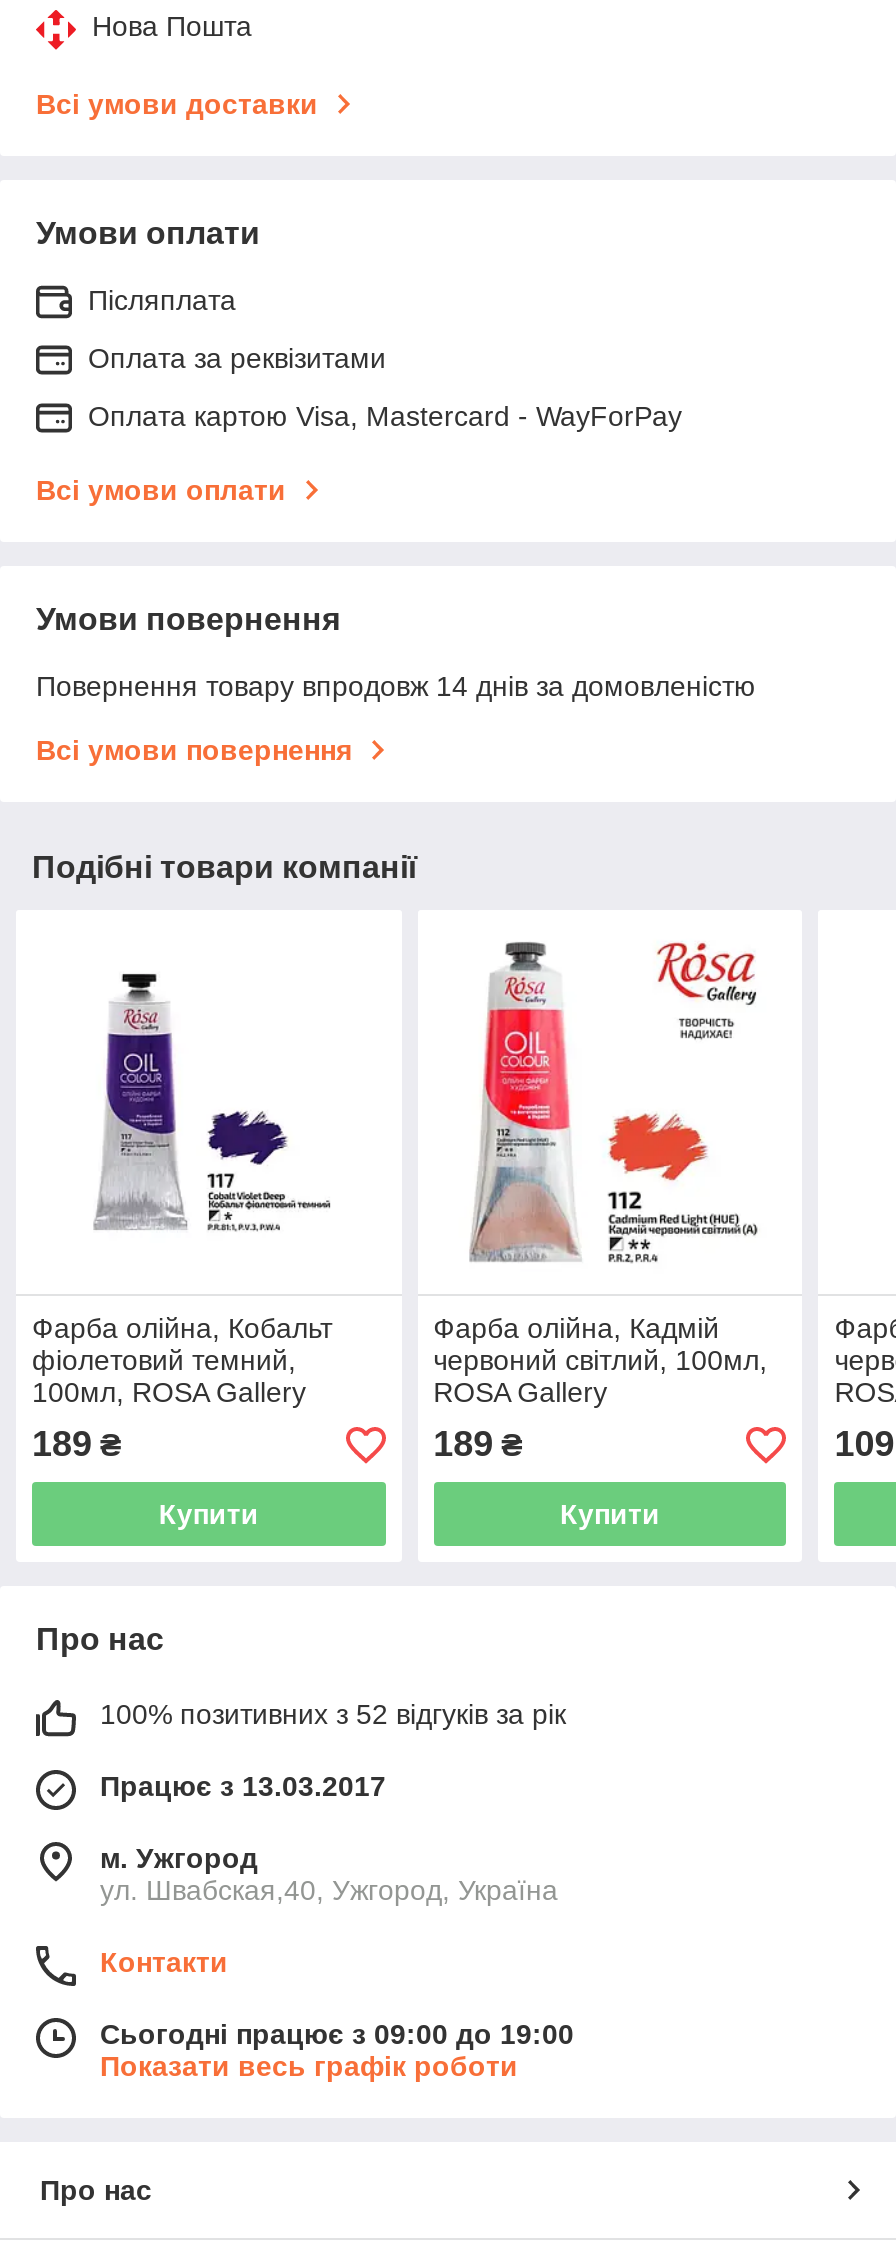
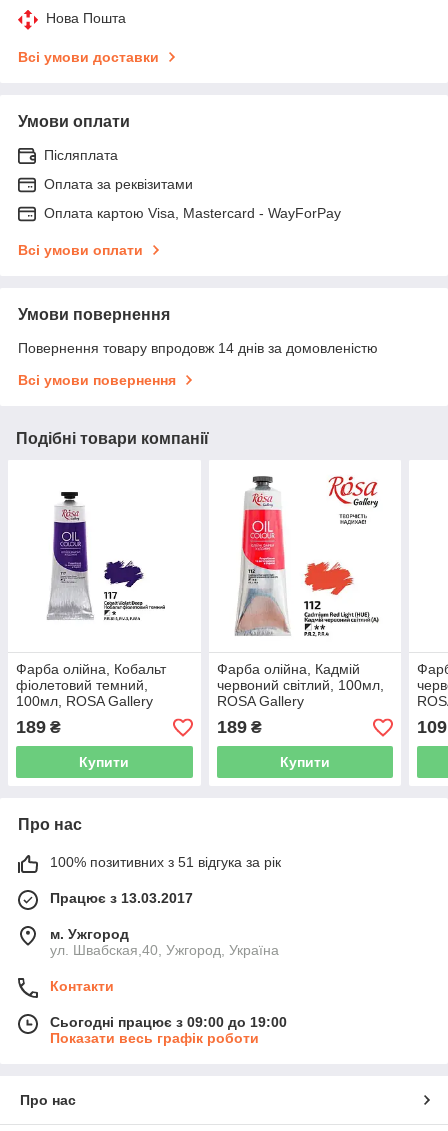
- 100% позитивних з 52 відгуків за рік
+ 100% позитивних з 51 відгука за рік
